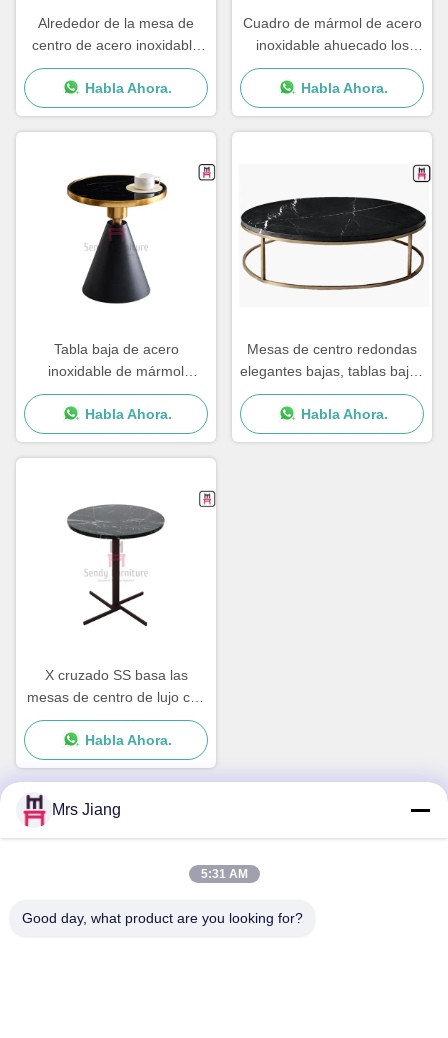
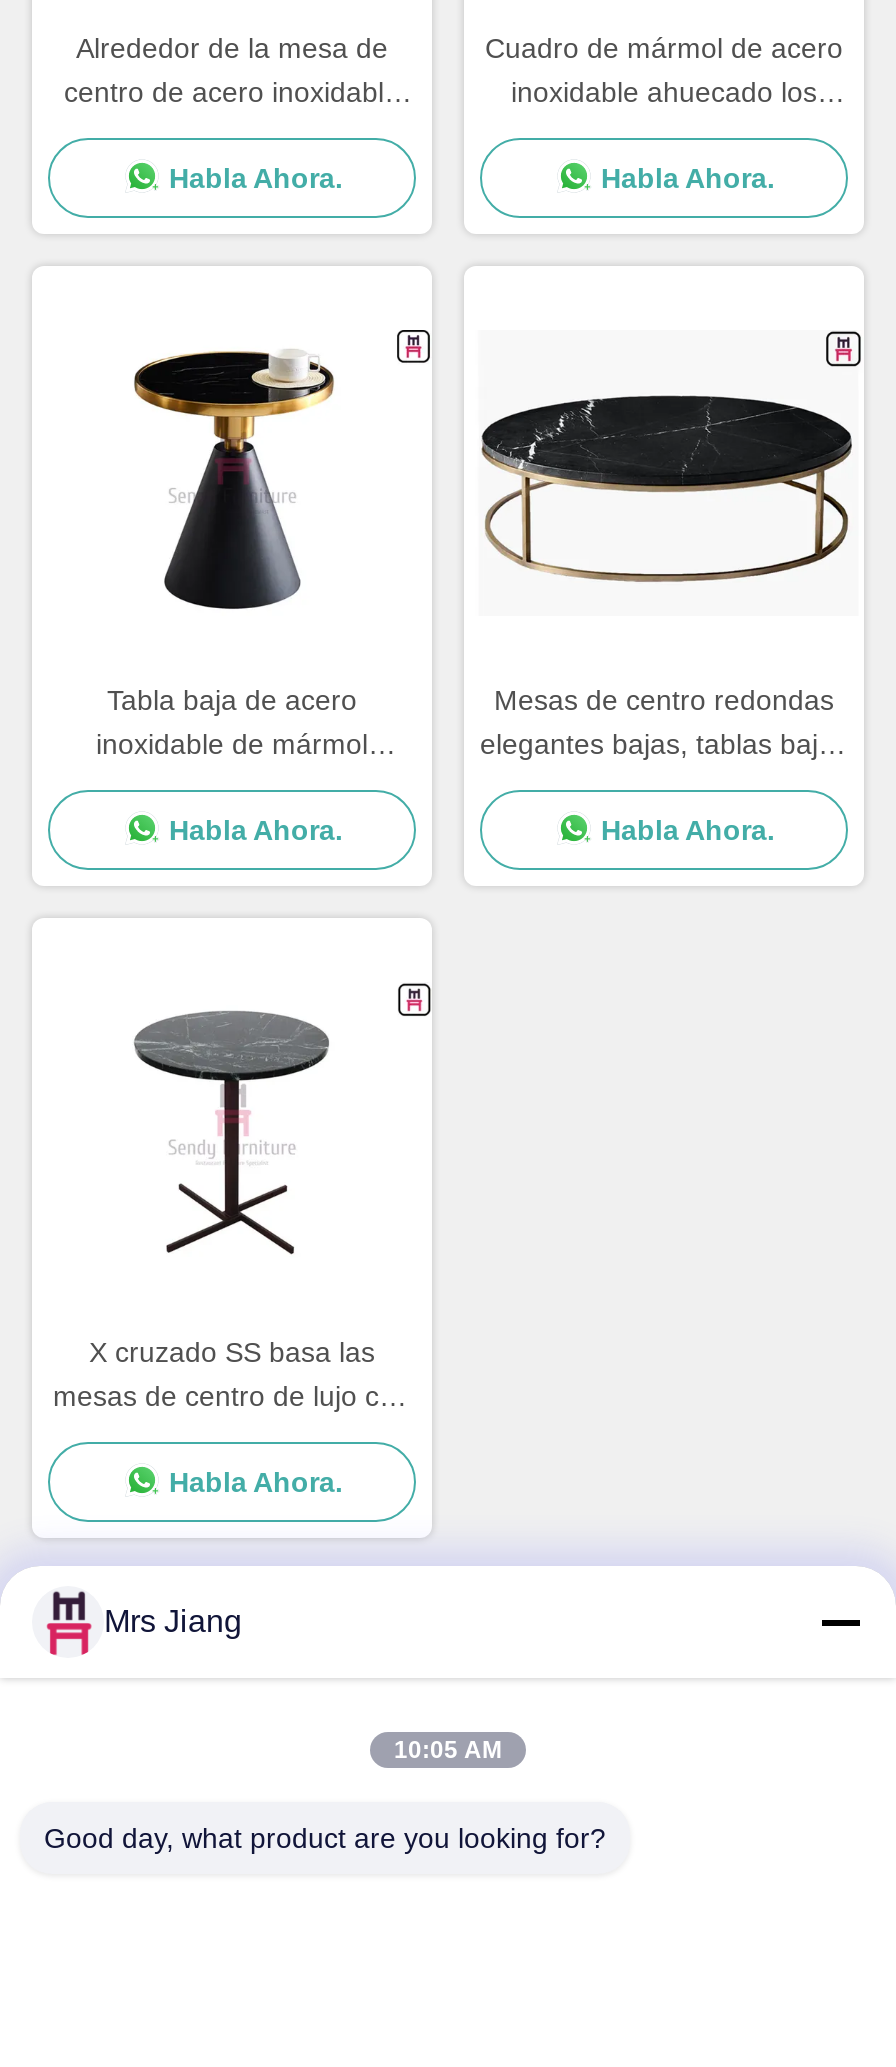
- 5:31 AM
+ 10:05 AM
